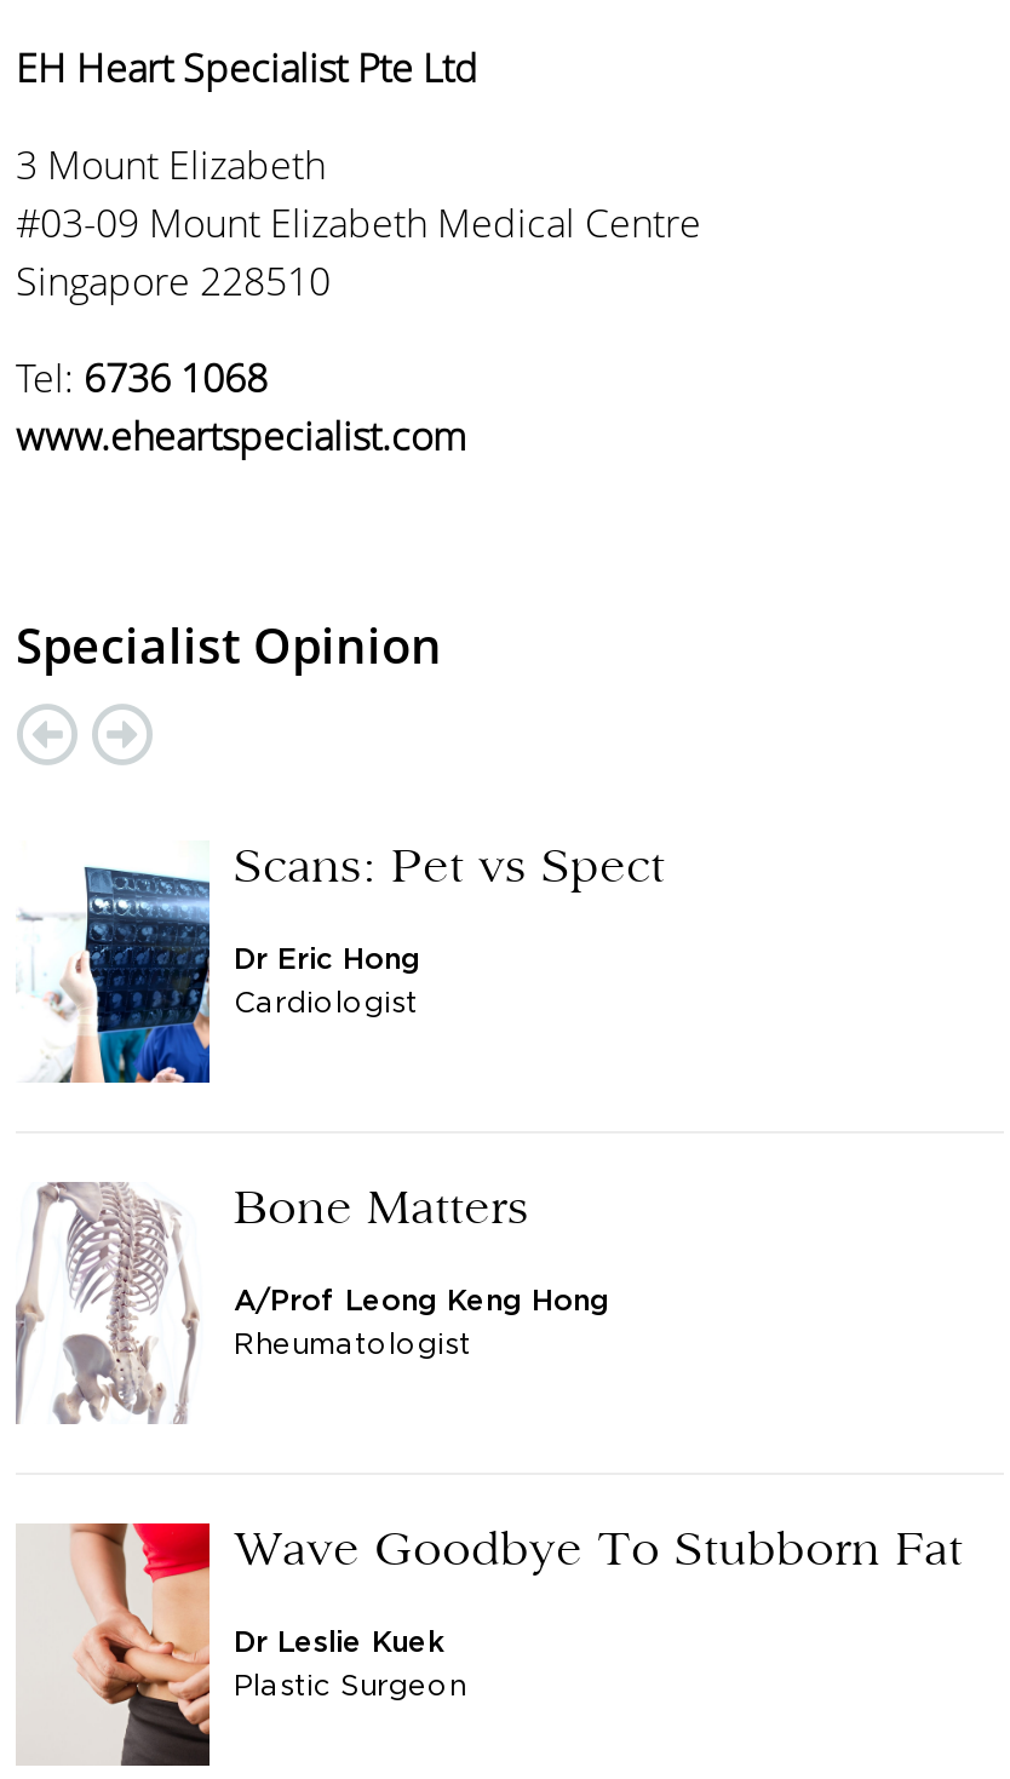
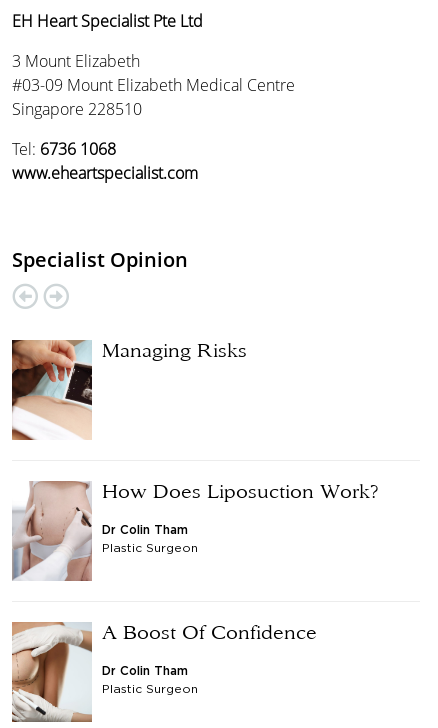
- [image]
- Scans: Pet vs Spect
- Dr Eric Hong
- Cardiologist
+ [image]
+ Managing Risks

- [image]
- Bone Matters
- A/Prof Leong Keng Hong
- Rheumatologist
+ [image]
+ How Does Liposuction Work?
+ Dr Colin Tham
+ Plastic Surgeon

- [image]
- Wave Goodbye To Stubborn Fat
- Dr Leslie Kuek
+ [image]
+ A Boost Of Confidence
+ Dr Colin Tham
